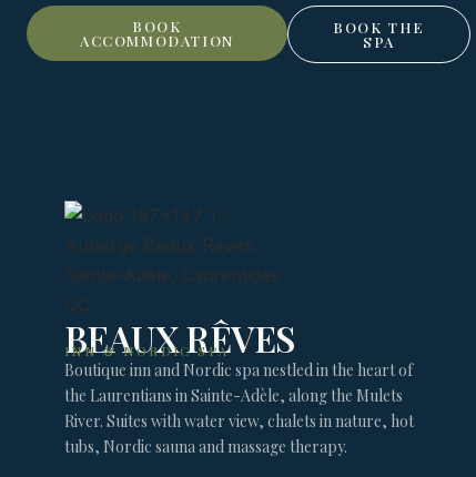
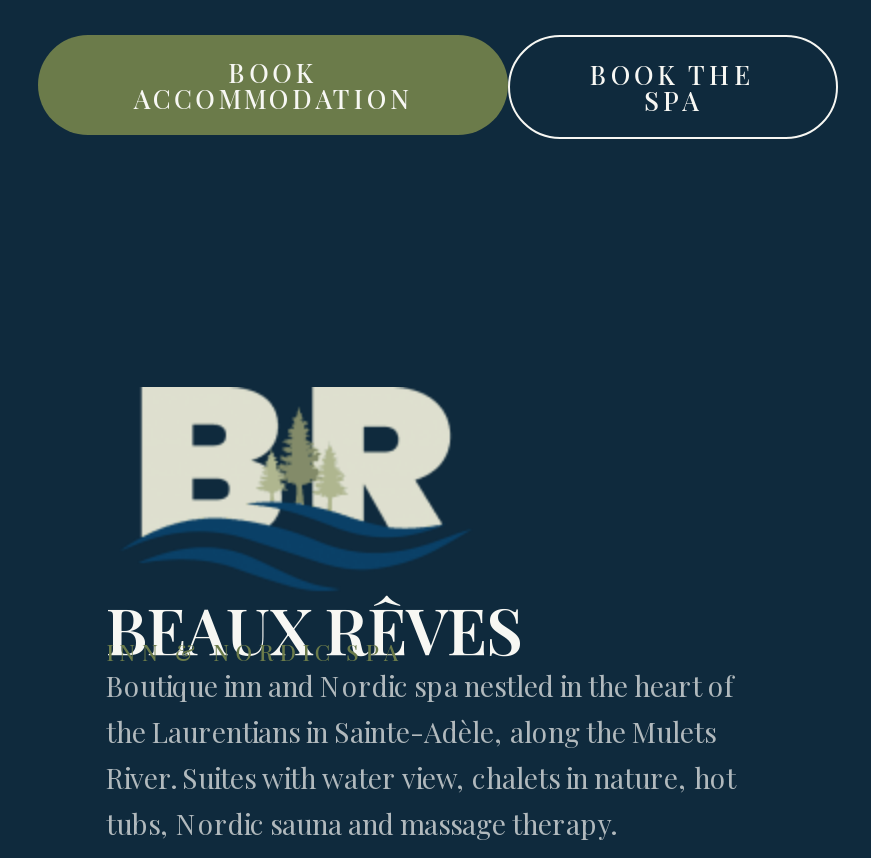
+ [image]
